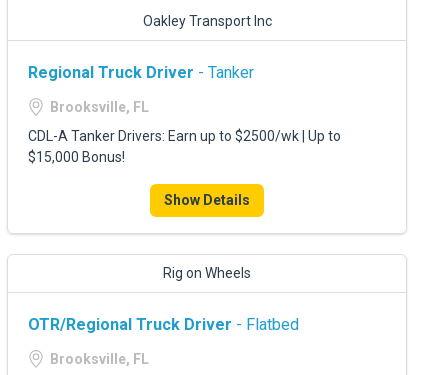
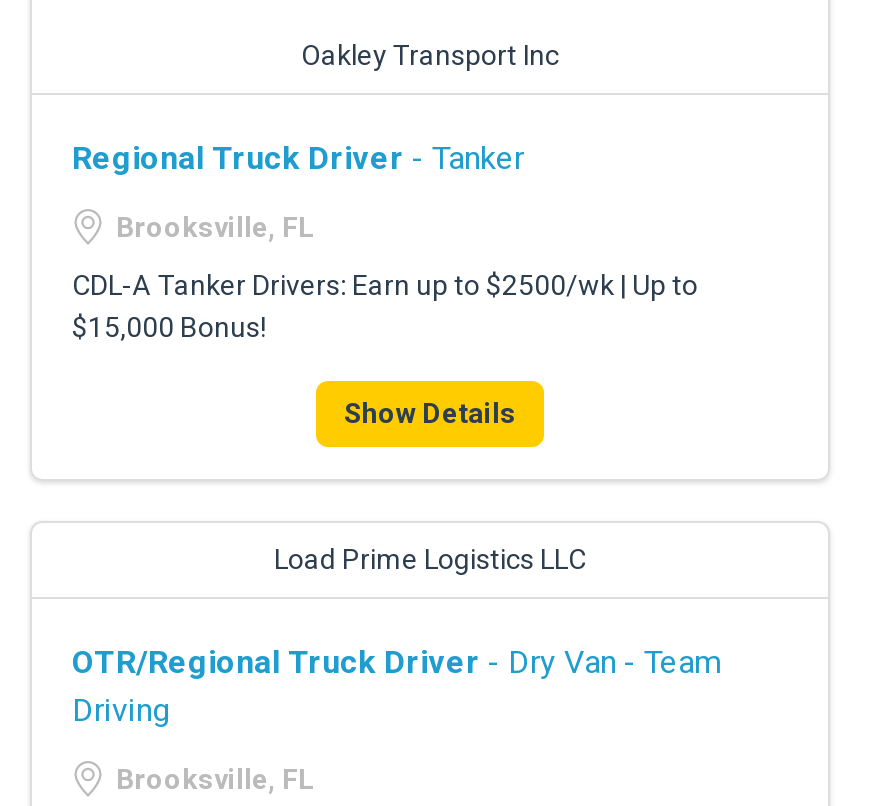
- Rig on Wheels
+ Load Prime Logistics LLC

- OTR/Regional Truck Driver - Flatbed
+ OTR/Regional Truck Driver - Dry Van - Team
+ Driving
